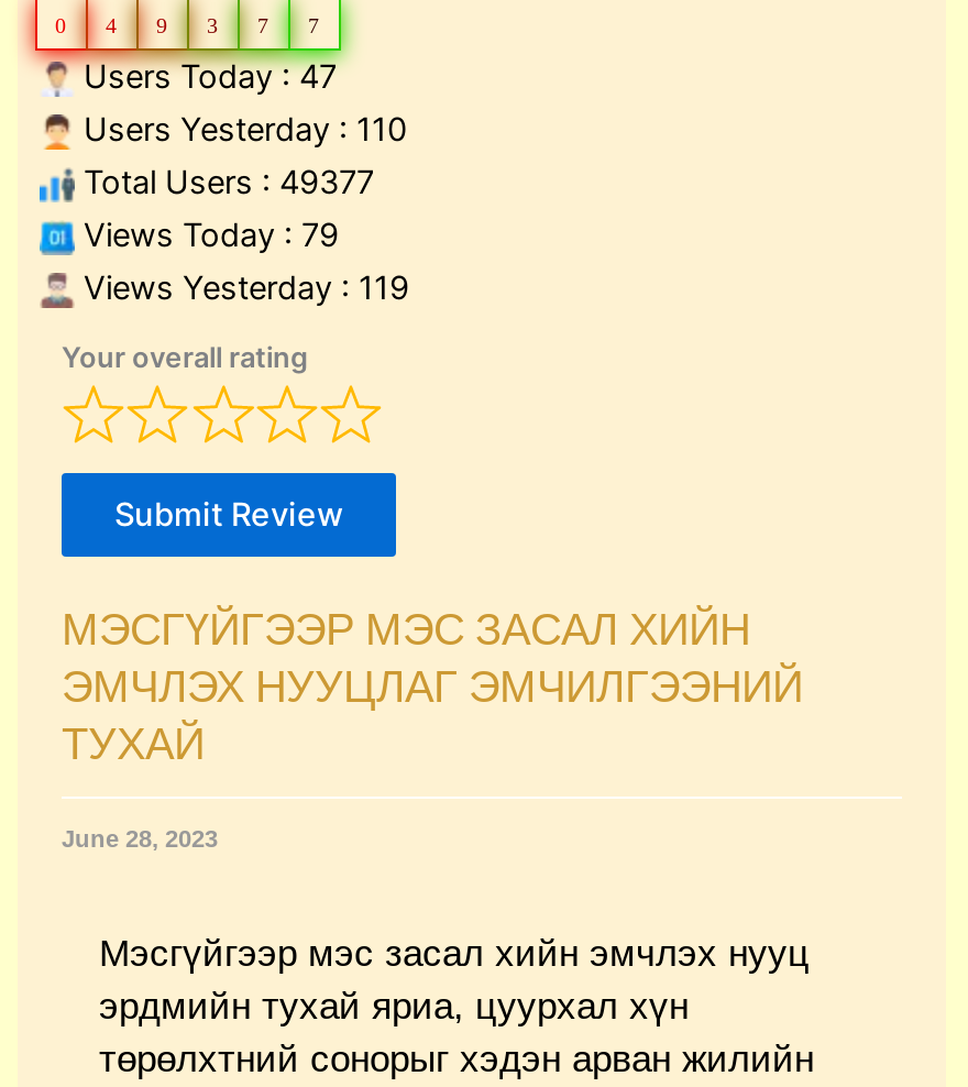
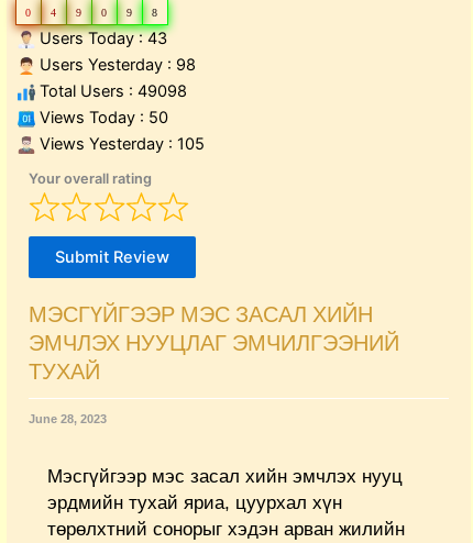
- 3
+ 0

- 7
+ 9

- 7
+ 8

- Users Today : 47
+ Users Today : 43

- Users Yesterday : 110
+ Users Yesterday : 98

- Total Users : 49377
+ Total Users : 49098

- Views Today : 79
+ Views Today : 50

- Views Yesterday : 119
+ Views Yesterday : 105
